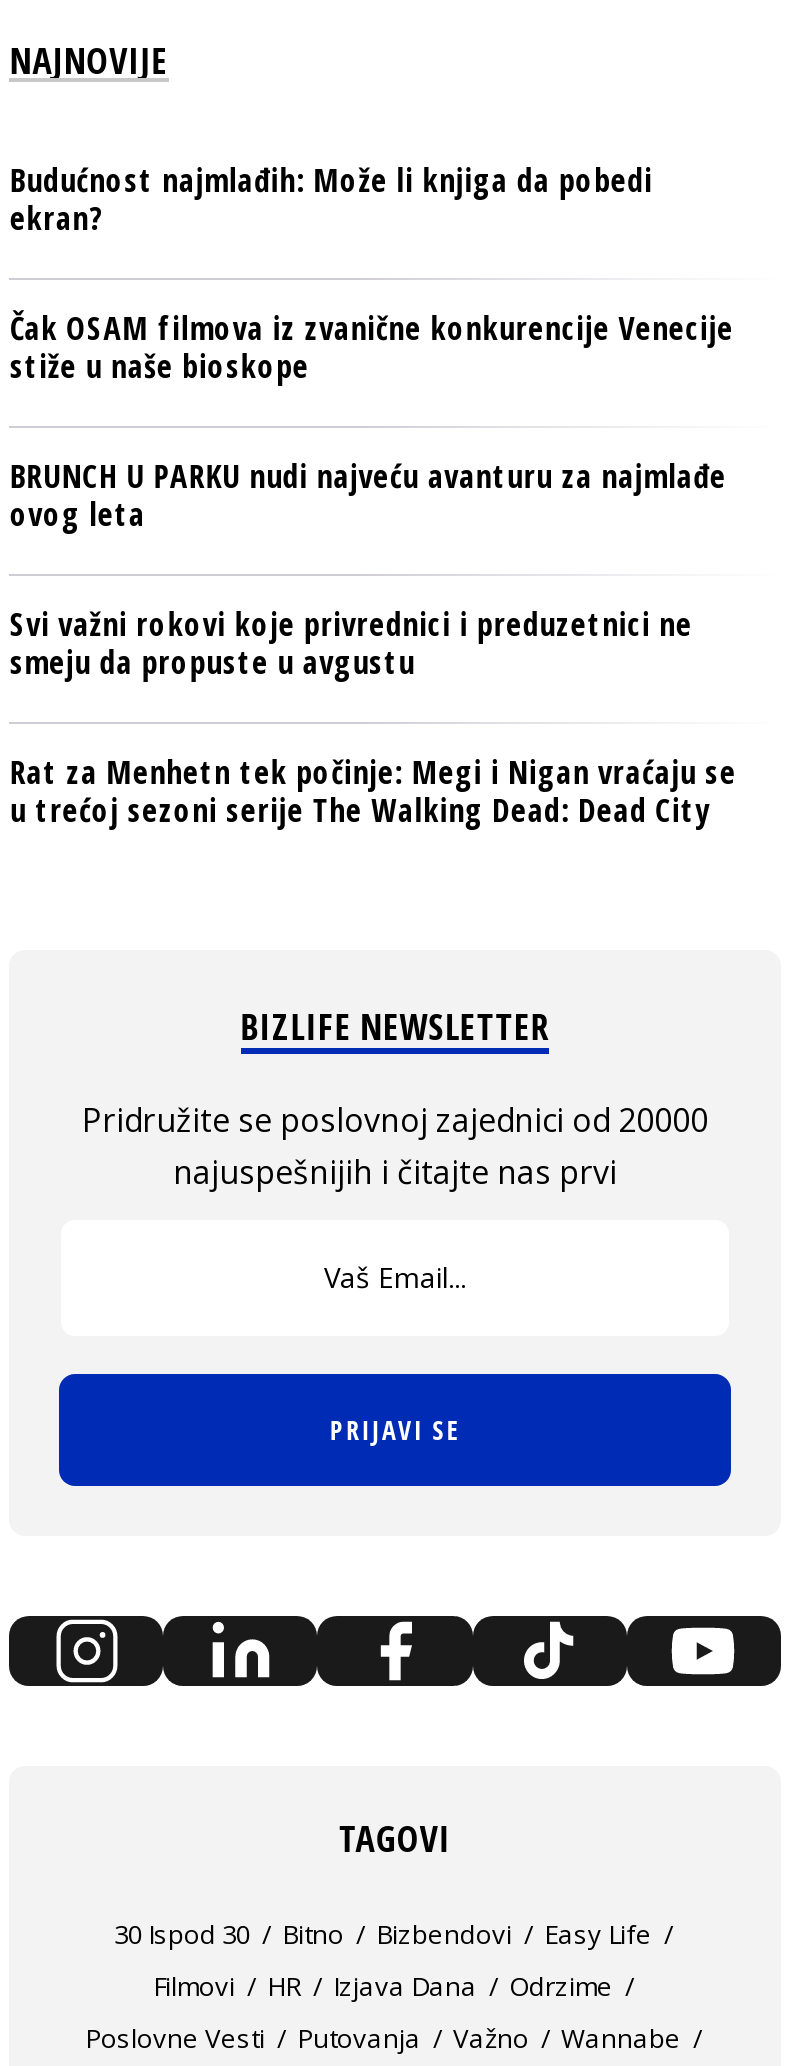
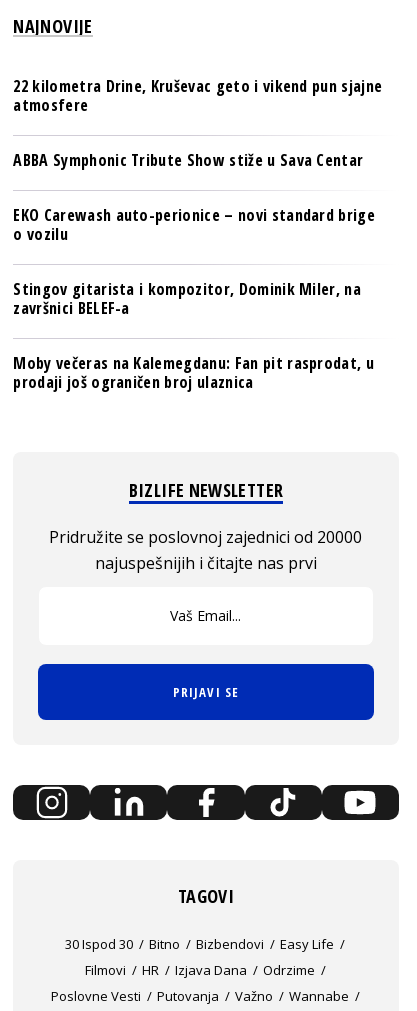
- Budućnost najmlađih: Može li knjiga da pobedi
- ekran?
+ 22 kilometra Drine, Kruševac geto i vikend pun sjajne
+ atmosfere

- Čak OSAM filmova iz zvanične konkurencije Venecije
- stiže u naše bioskope
+ ABBA Symphonic Tribute Show stiže u Sava Centar

- BRUNCH U PARKU nudi najveću avanturu za najmlađe
- ovog leta
+ EKO Carewash auto-perionice – novi standard brige
+ o vozilu

- Svi važni rokovi koje privrednici i preduzetnici ne
- smeju da propuste u avgustu
+ Stingov gitarista i kompozitor, Dominik Miler, na
+ završnici BELEF-a

- Rat za Menhetn tek počinje: Megi i Nigan vraćaju se
- u trećoj sezoni serije The Walking Dead: Dead City
+ Moby večeras na Kalemegdanu: Fan pit rasprodat, u
+ prodaji još ograničen broj ulaznica
